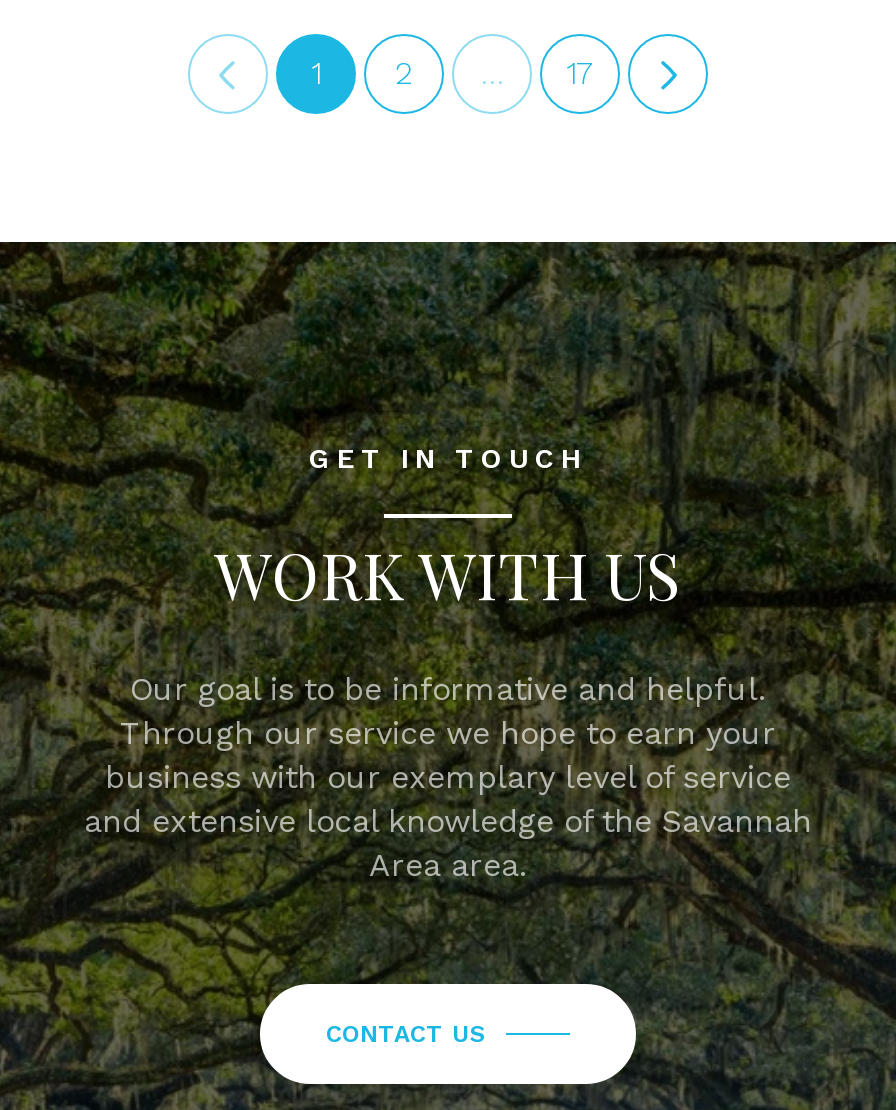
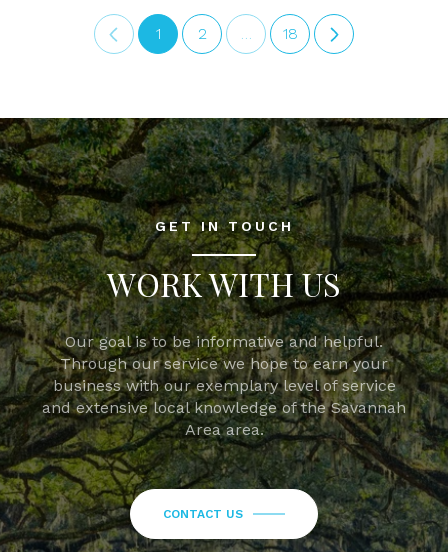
- 17
+ 18
